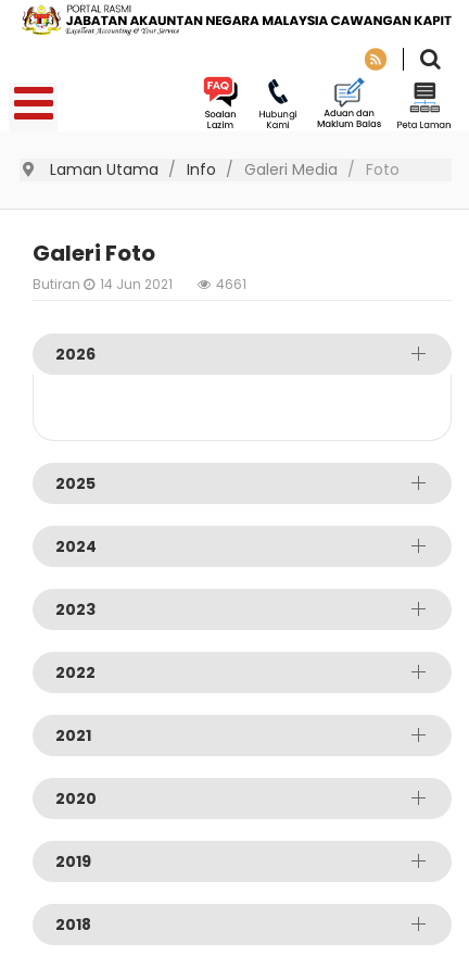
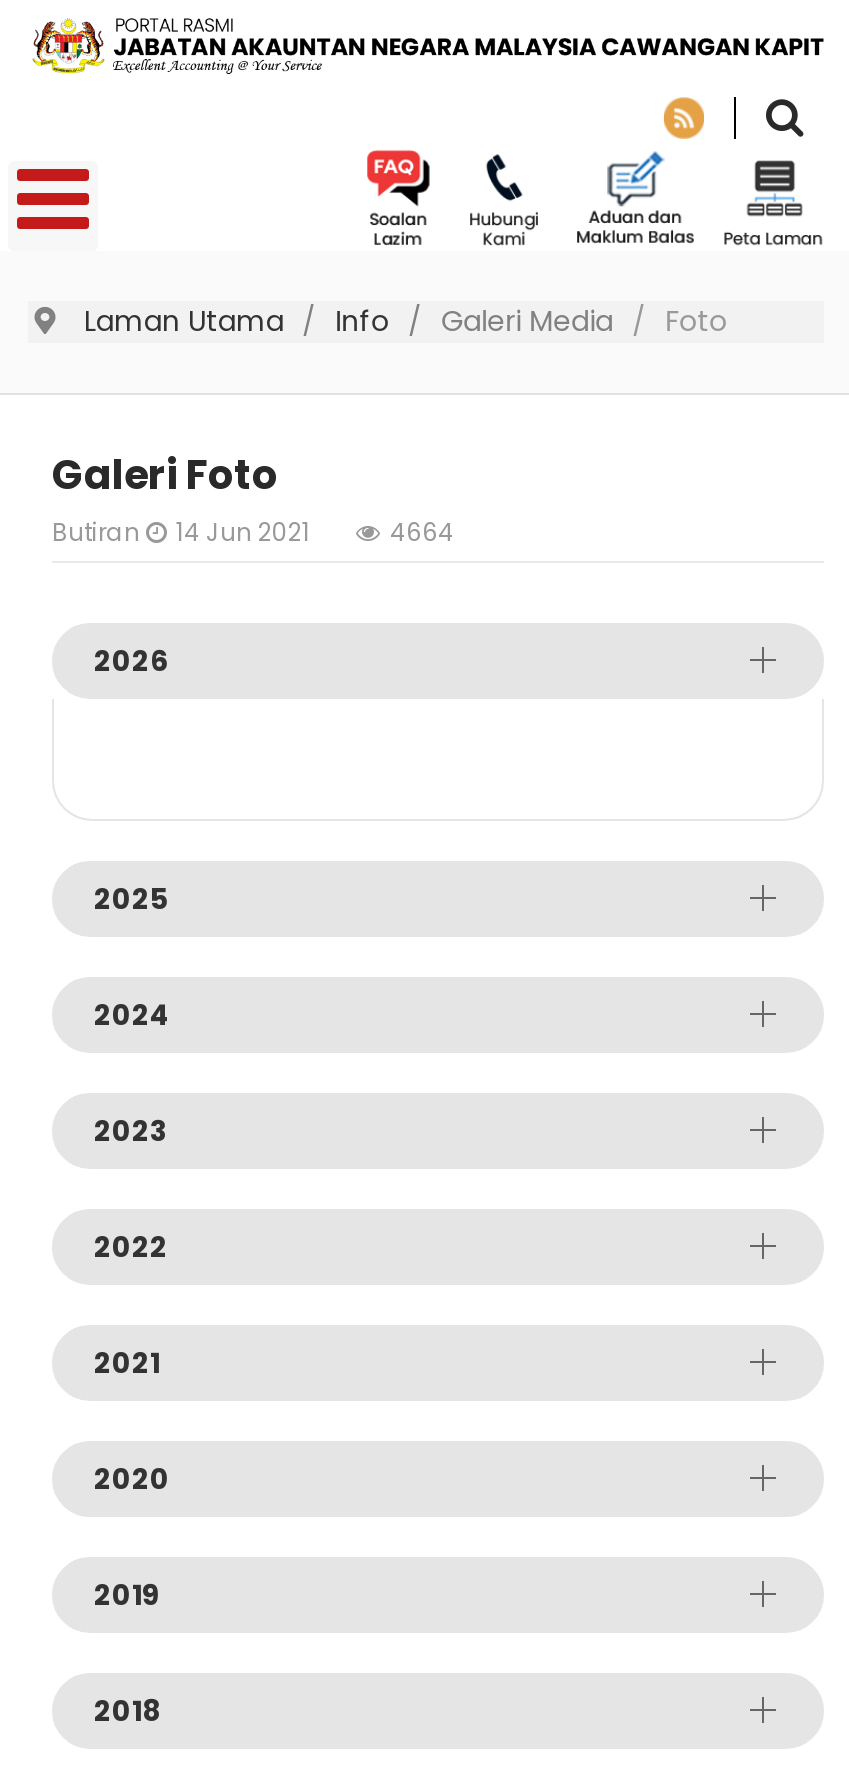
- 4661
+ 4664
